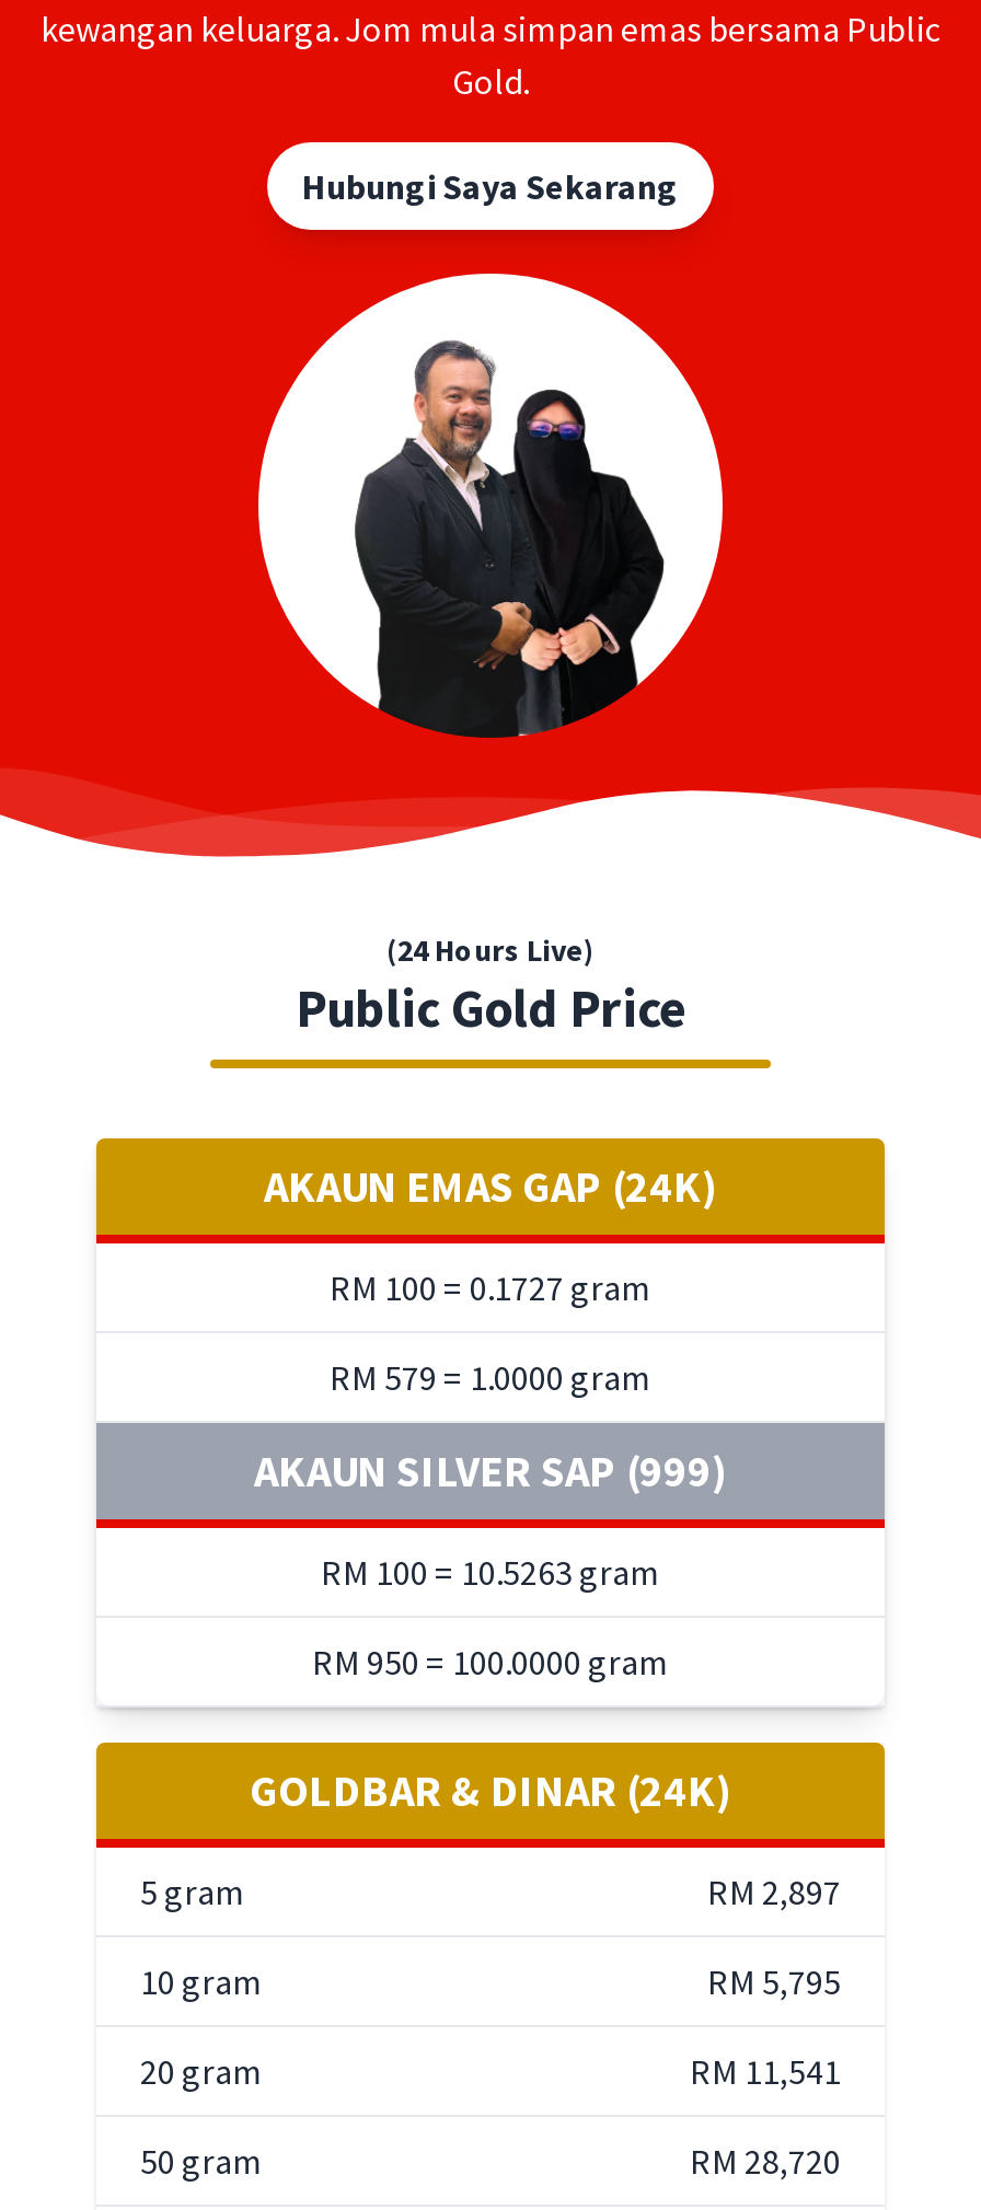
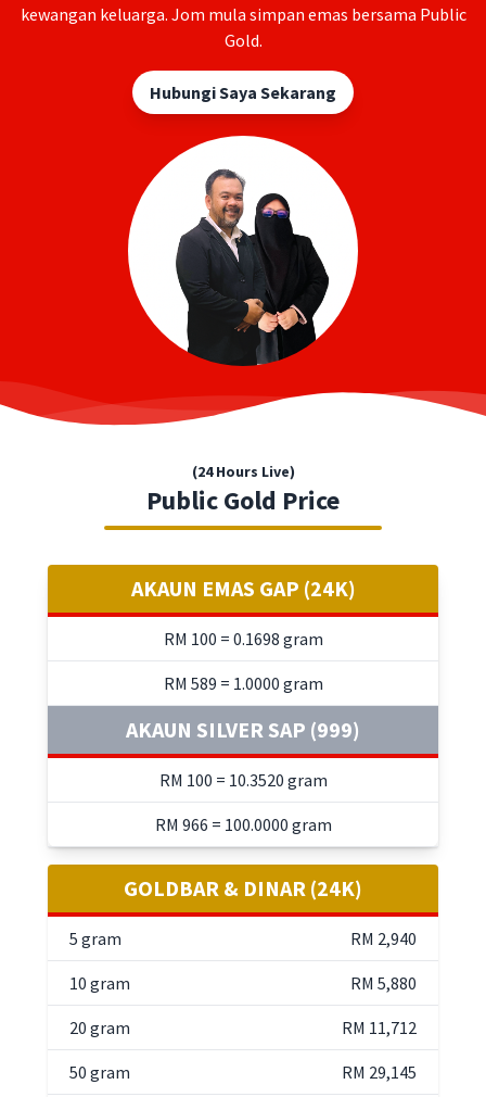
- RM 100 = 0.1727 gram
+ RM 100 = 0.1698 gram

- RM 579 = 1.0000 gram
+ RM 589 = 1.0000 gram

- RM 100 = 10.5263 gram
+ RM 100 = 10.3520 gram

- RM 950 = 100.0000 gram
+ RM 966 = 100.0000 gram

- RM 2,897
+ RM 2,940

- RM 5,795
+ RM 5,880

- RM 11,541
+ RM 11,712

- RM 28,720
+ RM 29,145
